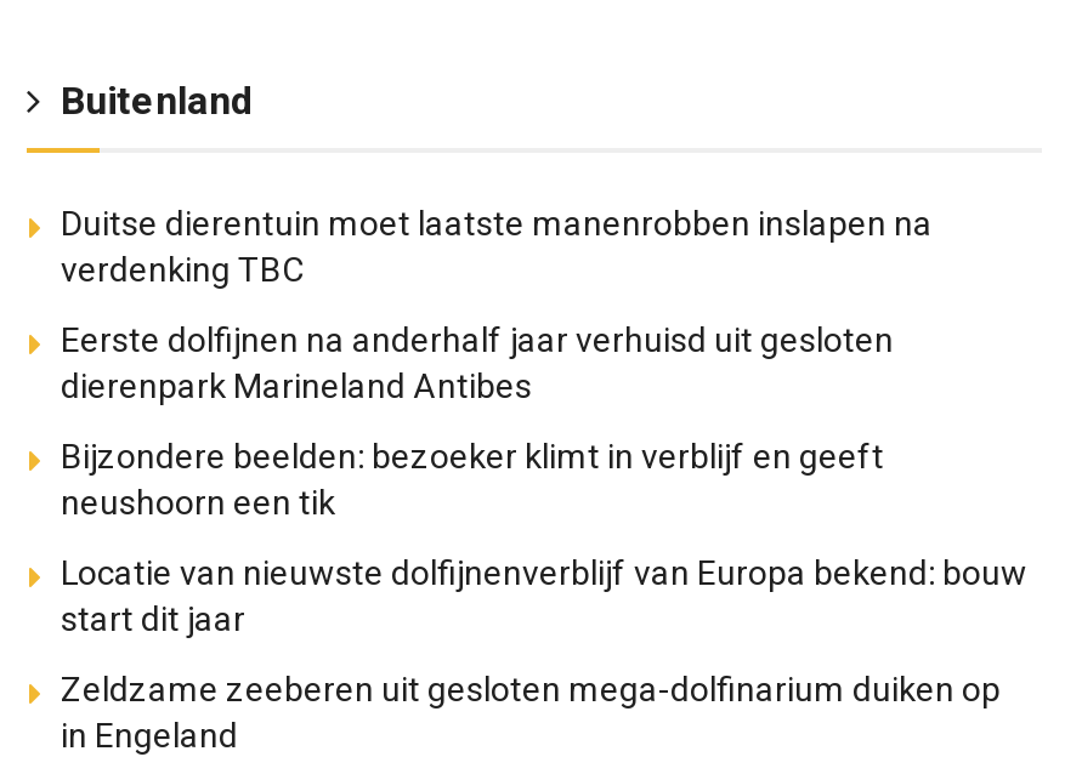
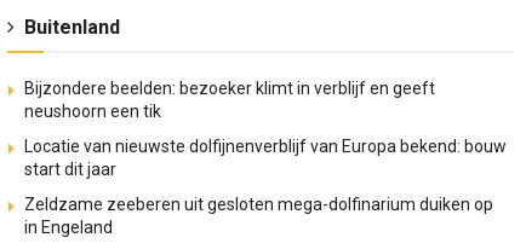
- Duitse dierentuin moet laatste manenrobben inslapen na
- verdenking TBC
- Eerste dolfijnen na anderhalf jaar verhuisd uit gesloten
- dierenpark Marineland Antibes
